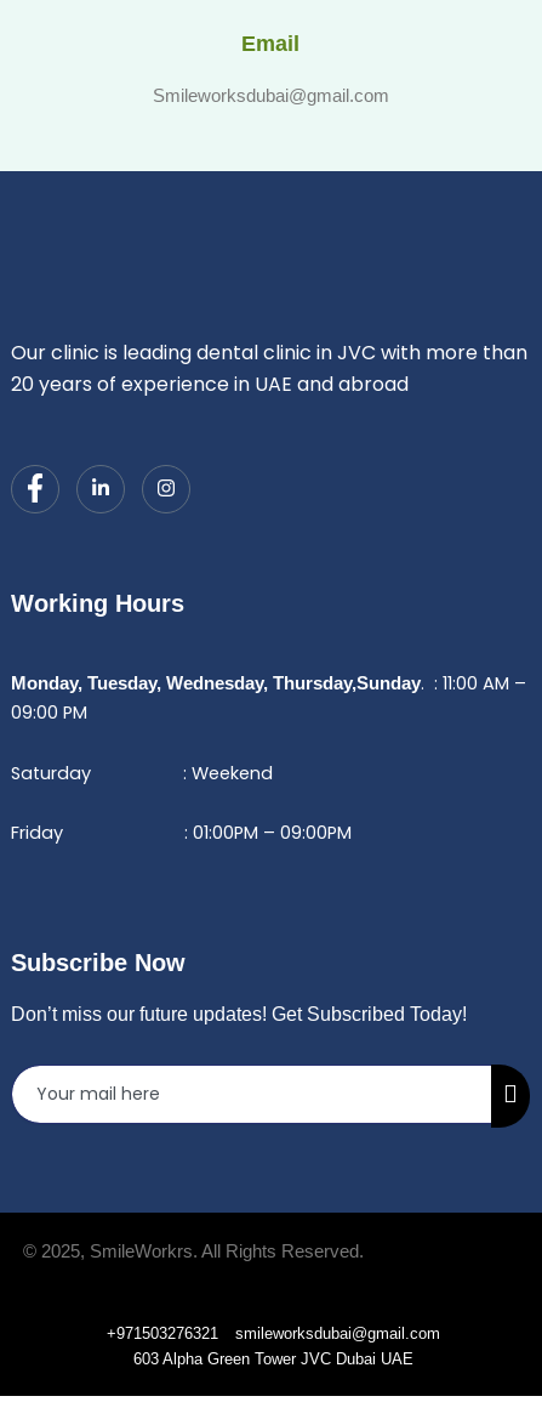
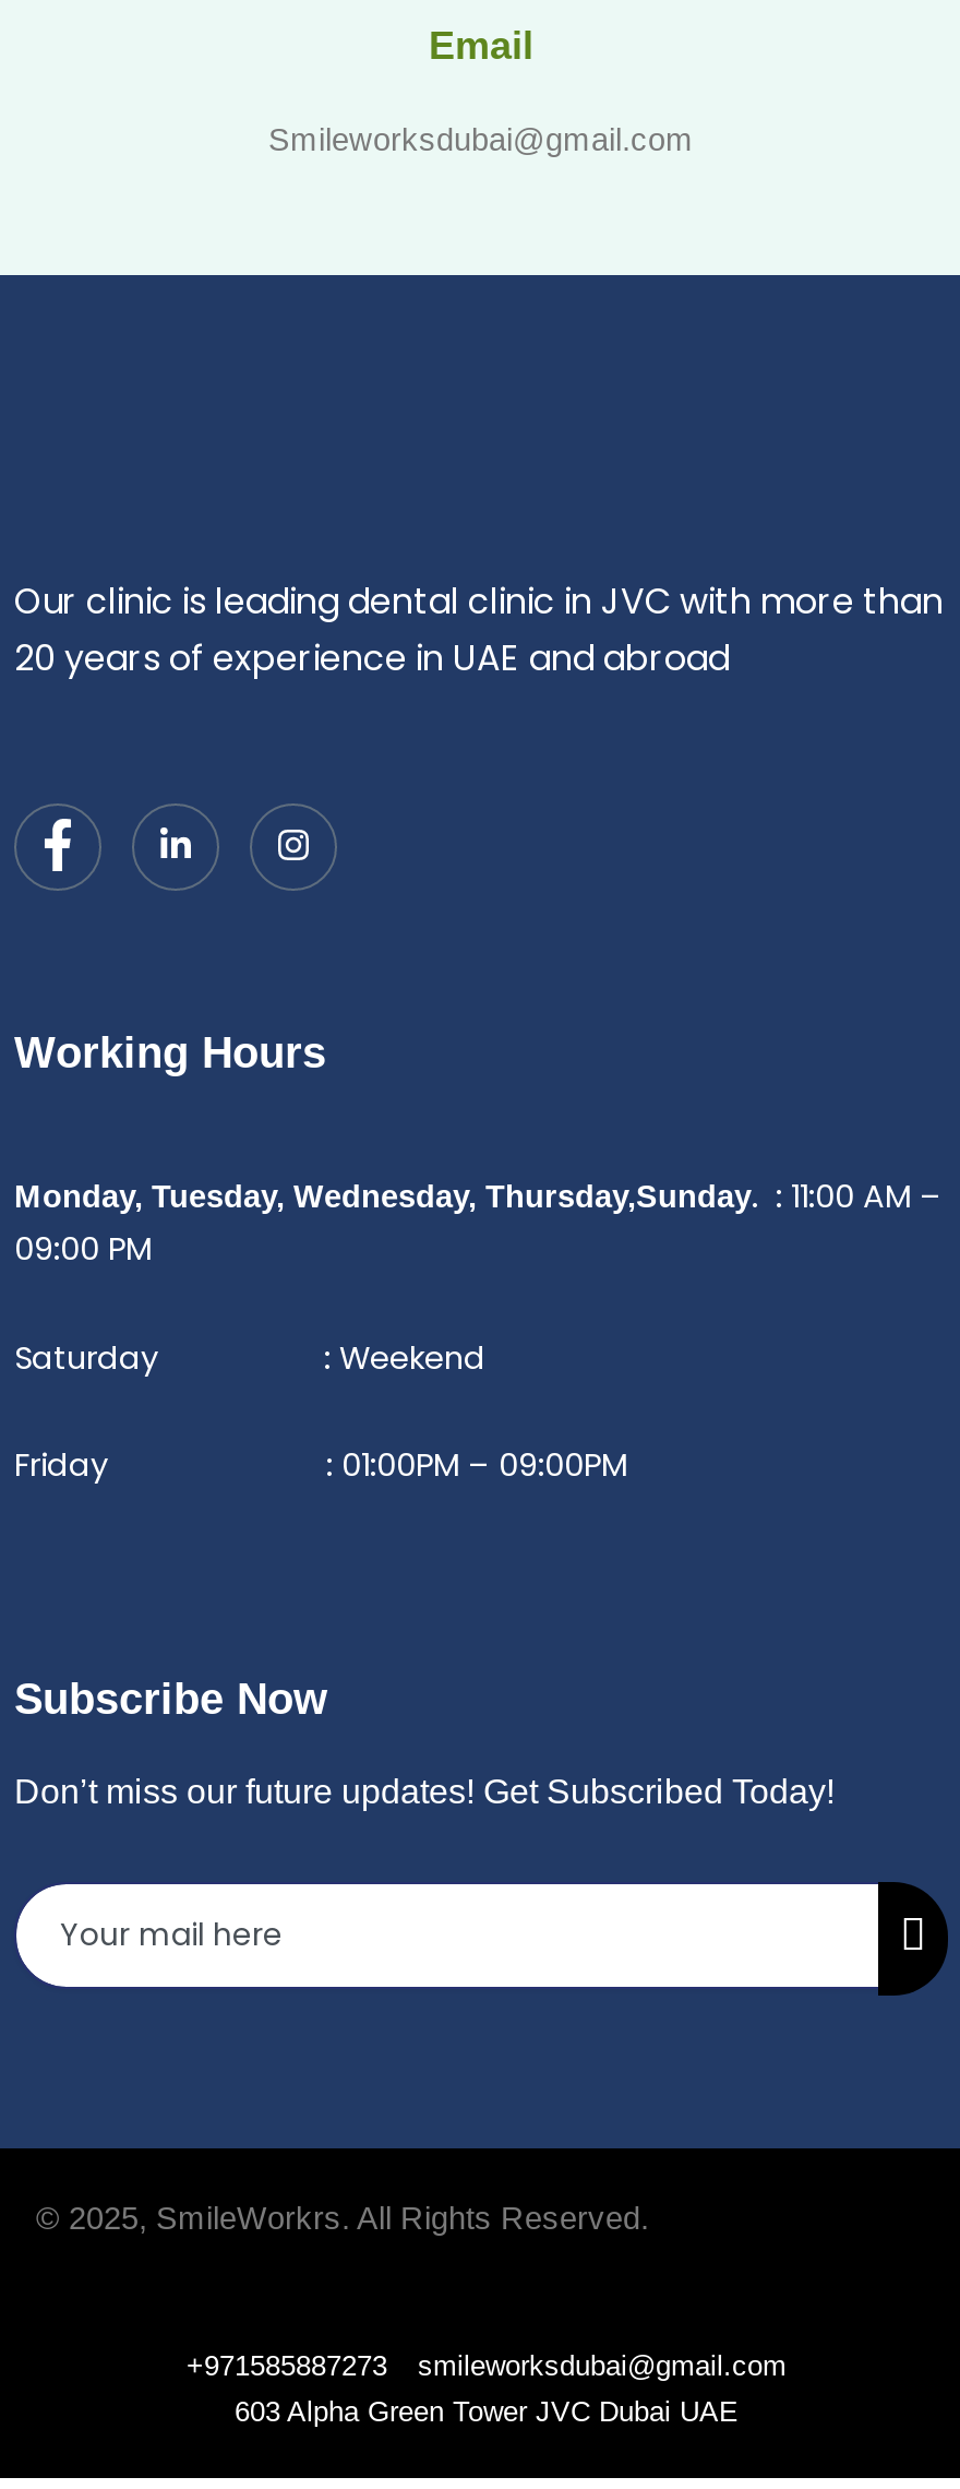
- +971503276321 smileworksdubai@gmail.com
+ +971585887273 smileworksdubai@gmail.com
